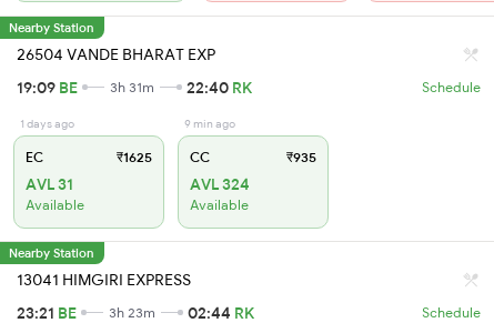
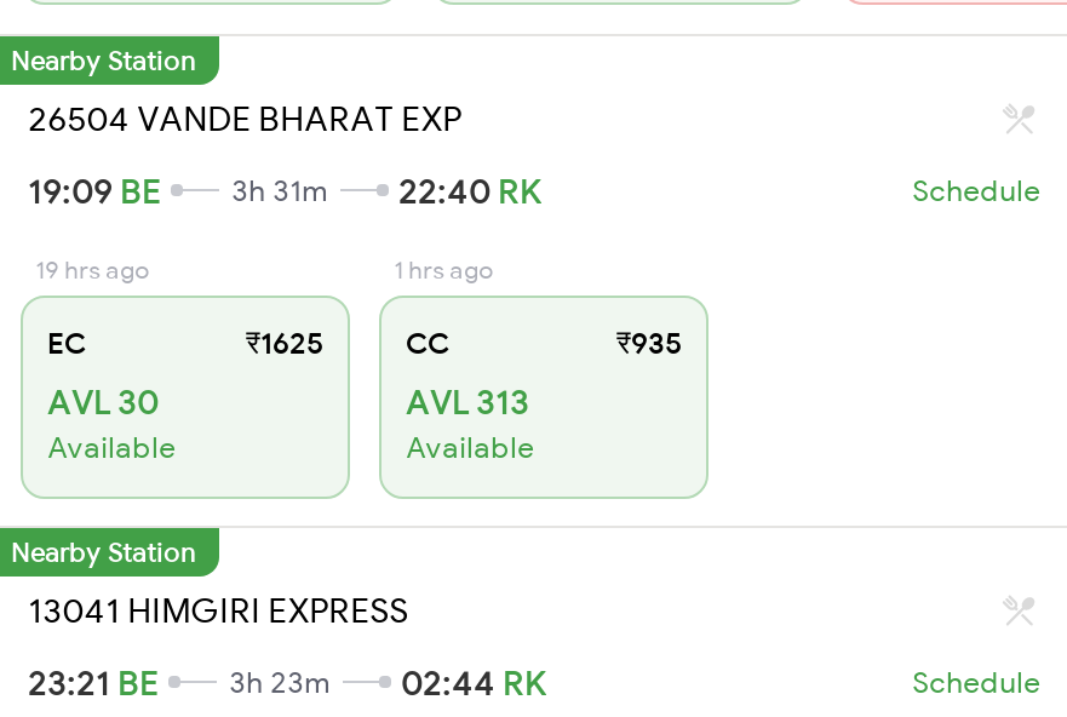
- 1 days ago
+ 19 hrs ago

- 9 min ago
+ 1 hrs ago

- AVL 31
+ AVL 30

- AVL 324
+ AVL 313
